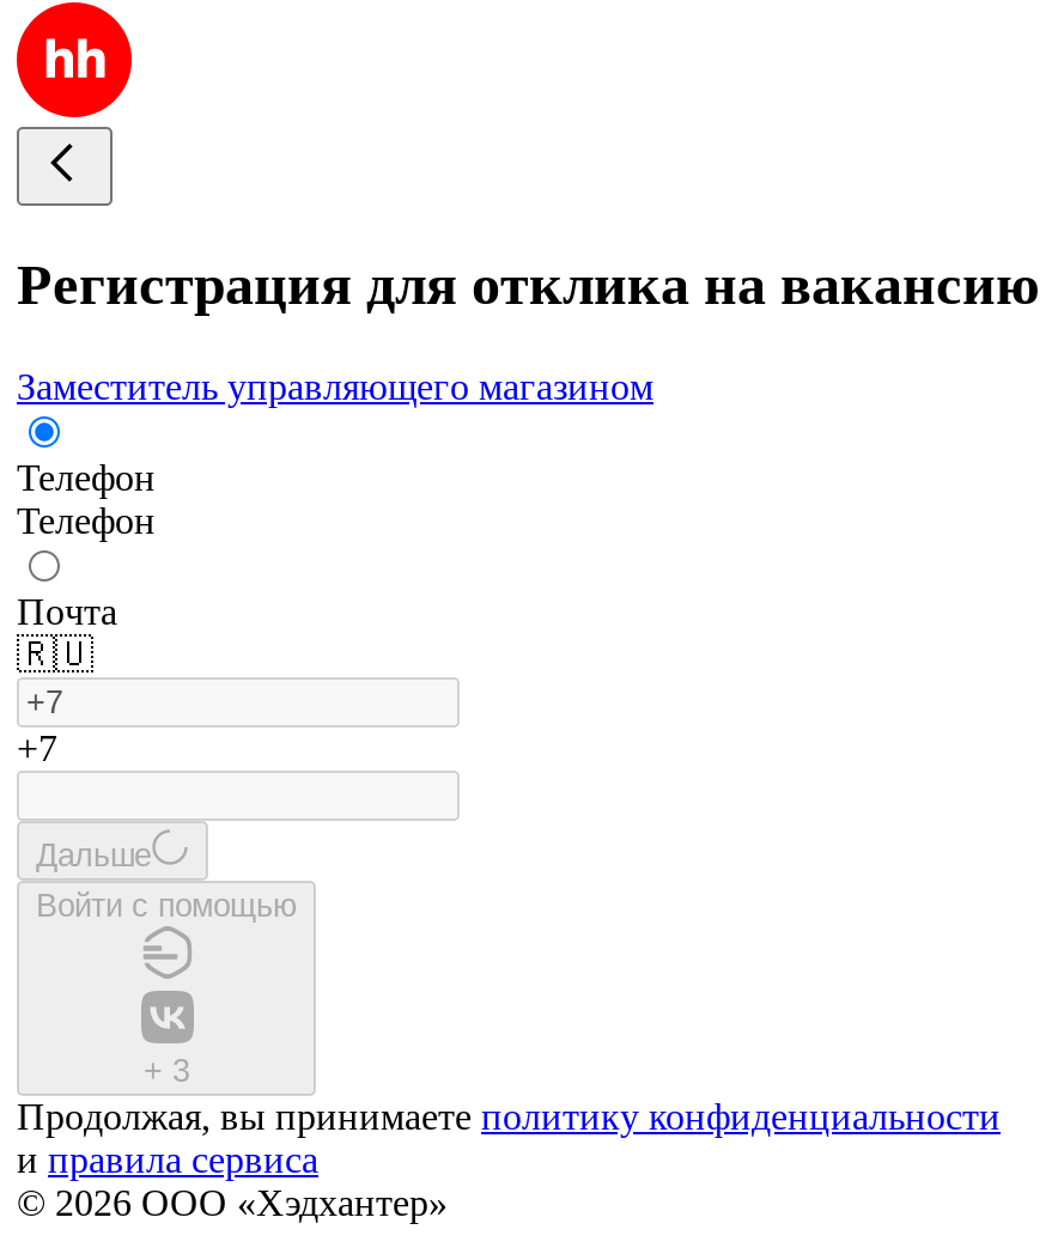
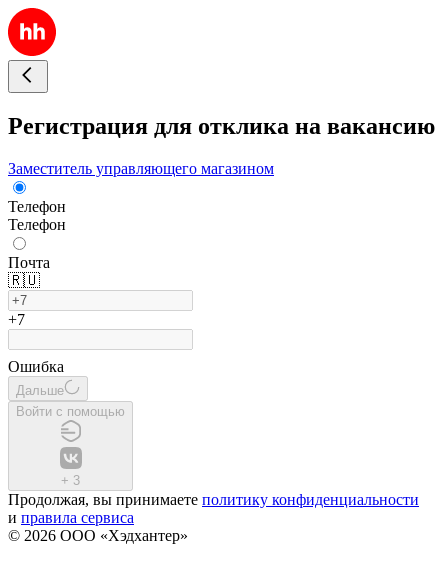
+ Ошибка
